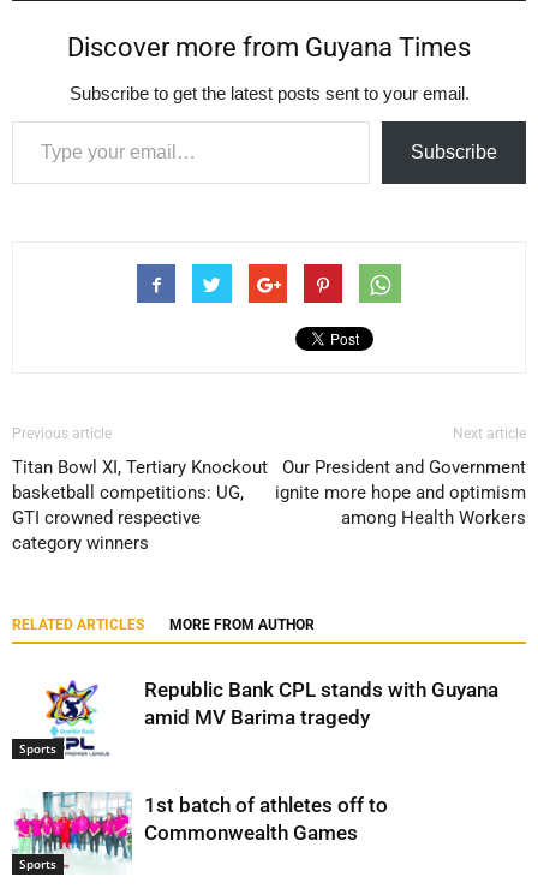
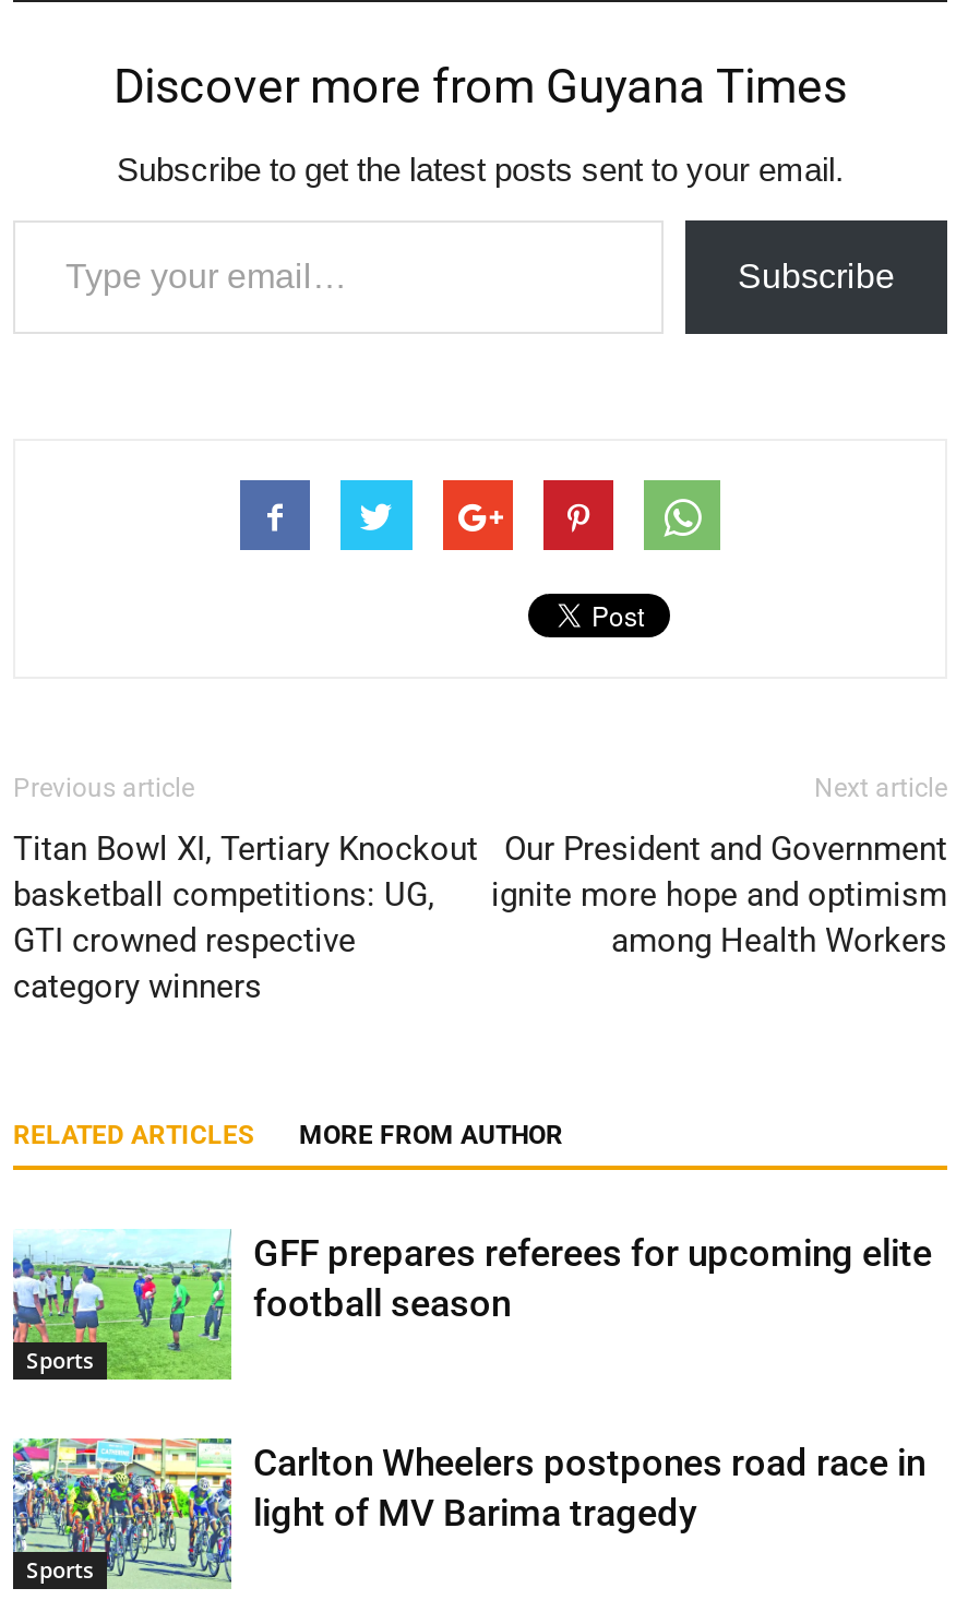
- [image]
- Republic Bank CPL stands with Guyana
- amid MV Barima tragedy
+ [image]
+ GFF prepares referees for upcoming elite
+ football season

- [image]
- 1st batch of athletes off to
- Commonwealth Games
+ [image]
+ Carlton Wheelers postpones road race in
+ light of MV Barima tragedy
